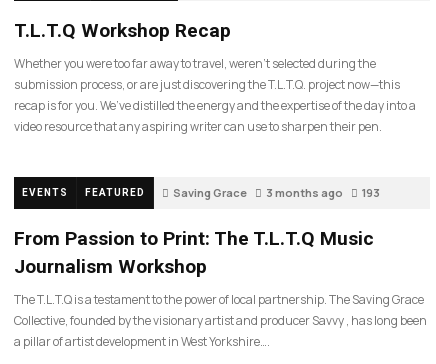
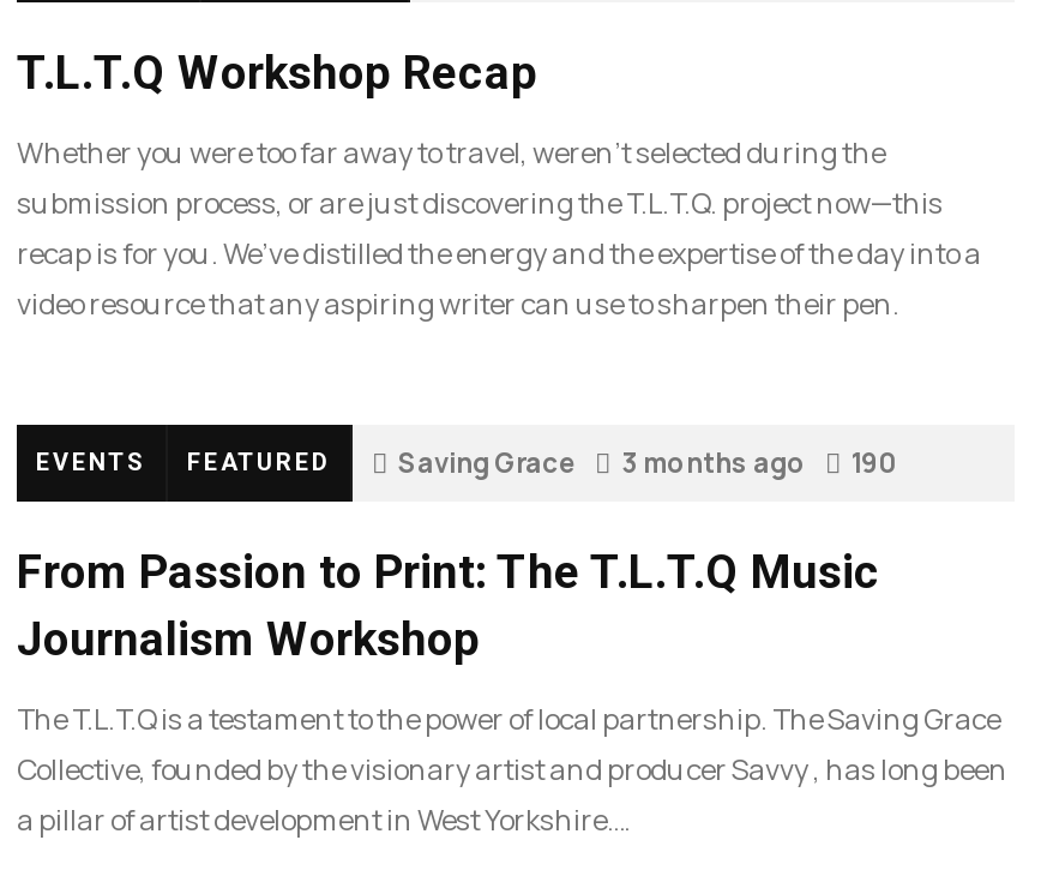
- Saving Grace 3 months ago 193
+ Saving Grace 3 months ago 190
